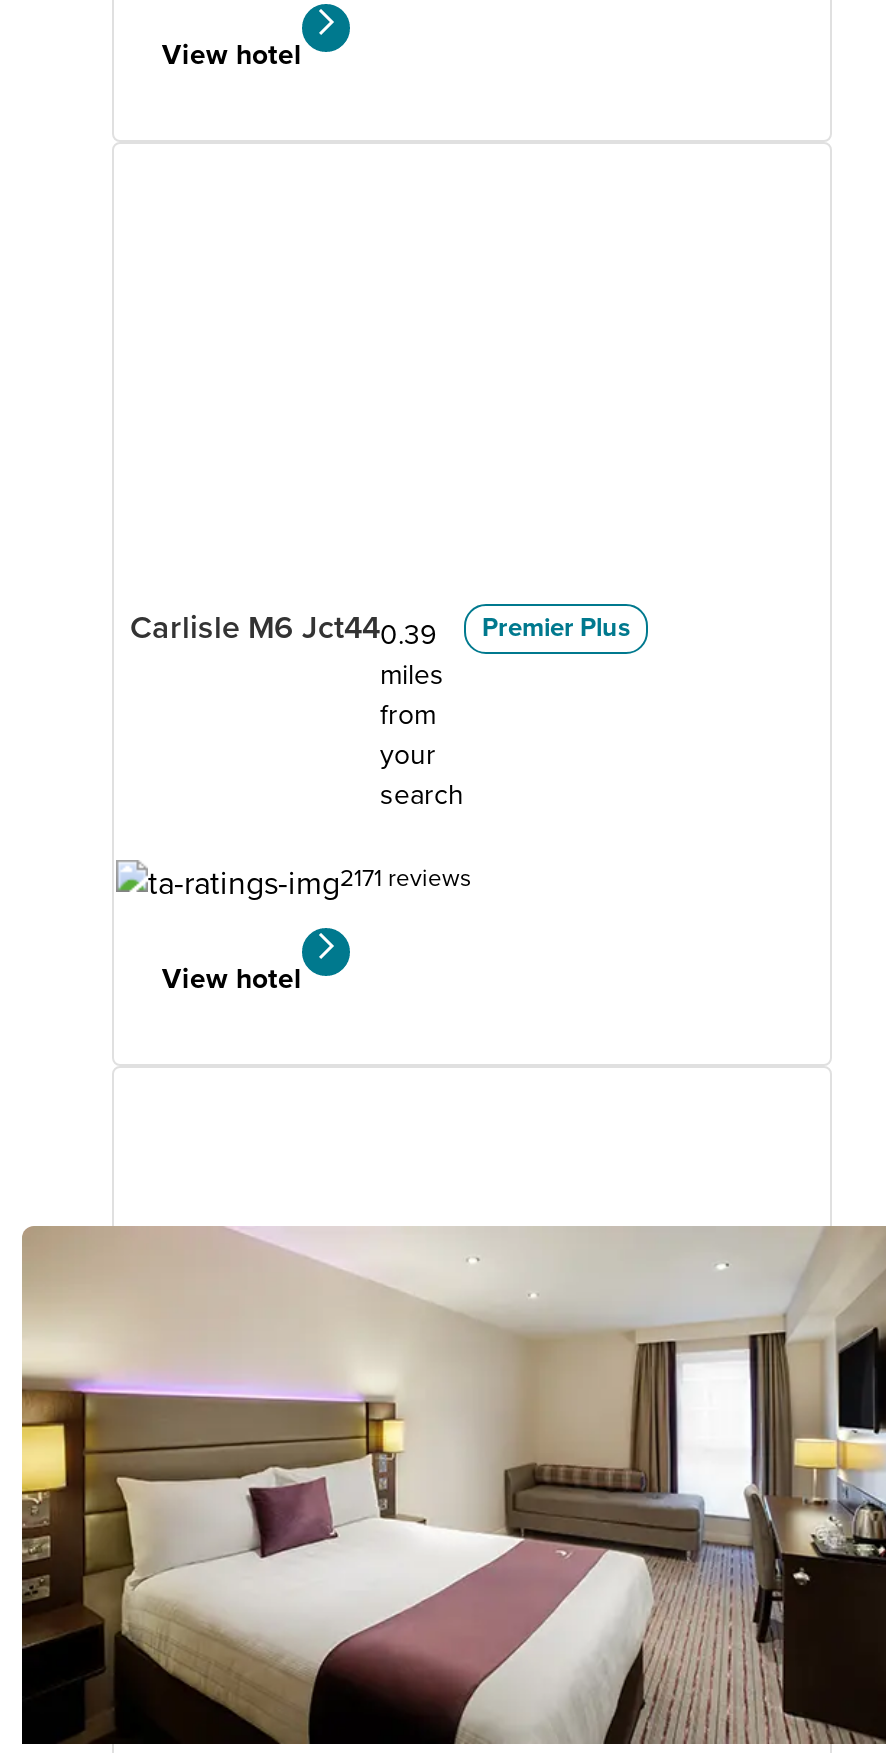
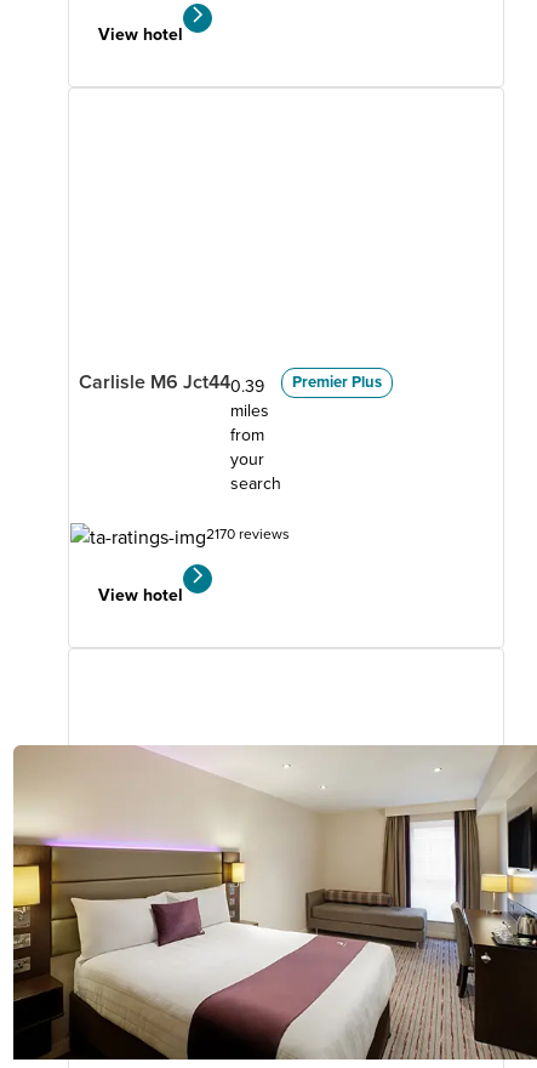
- 2171 reviews
+ 2170 reviews
